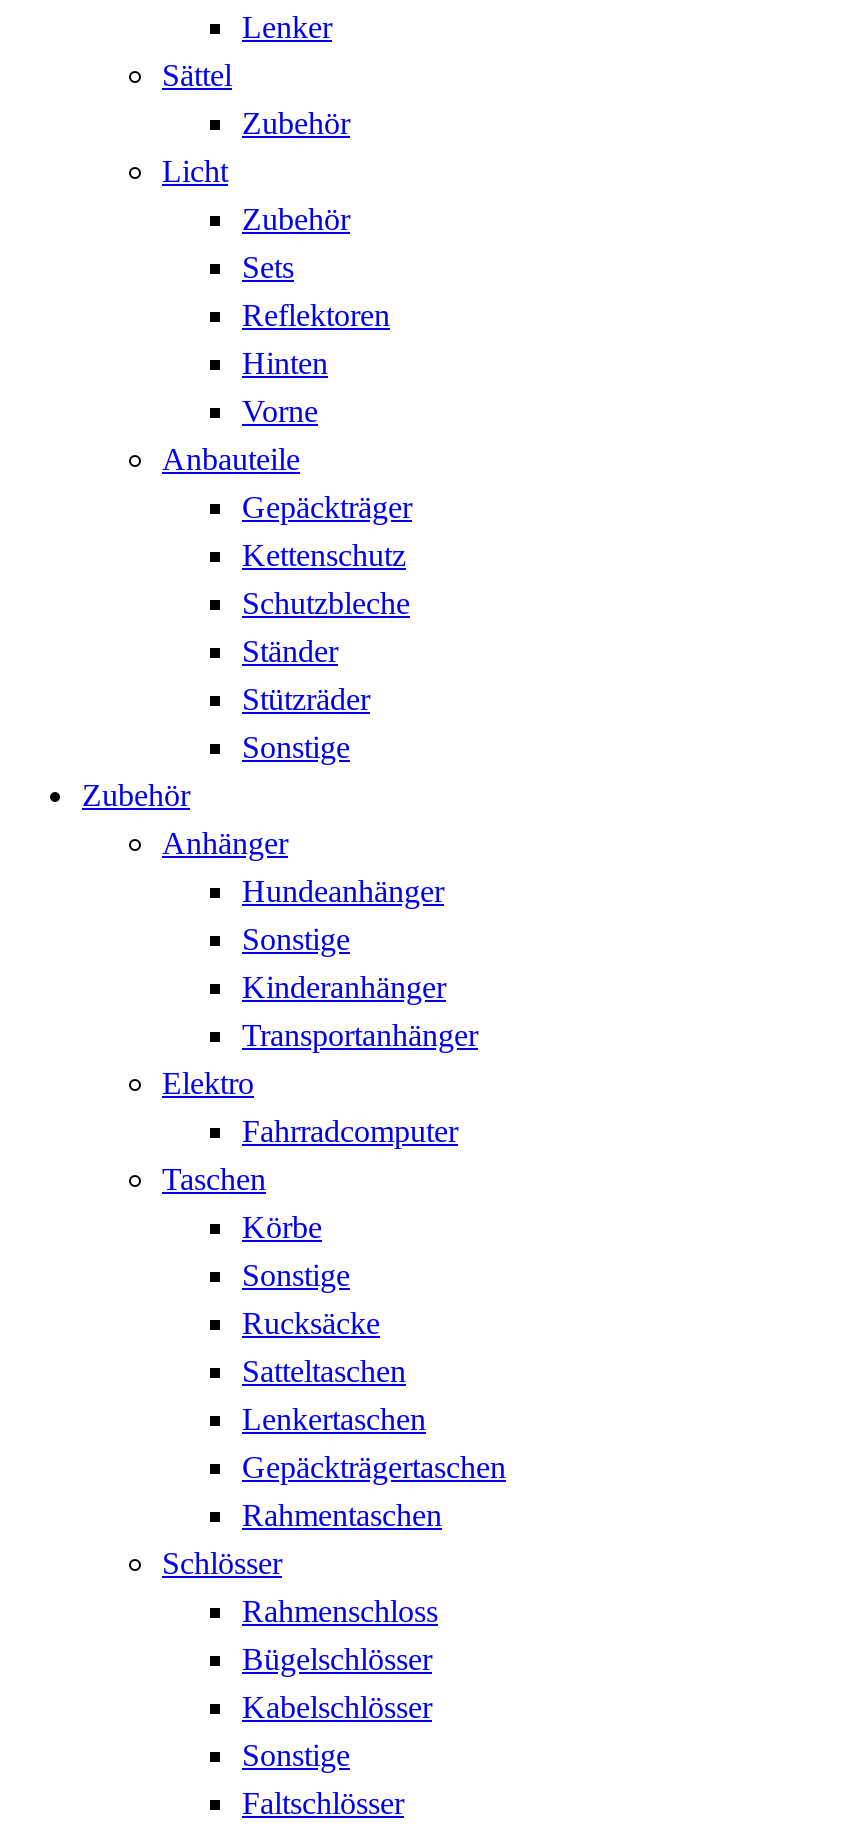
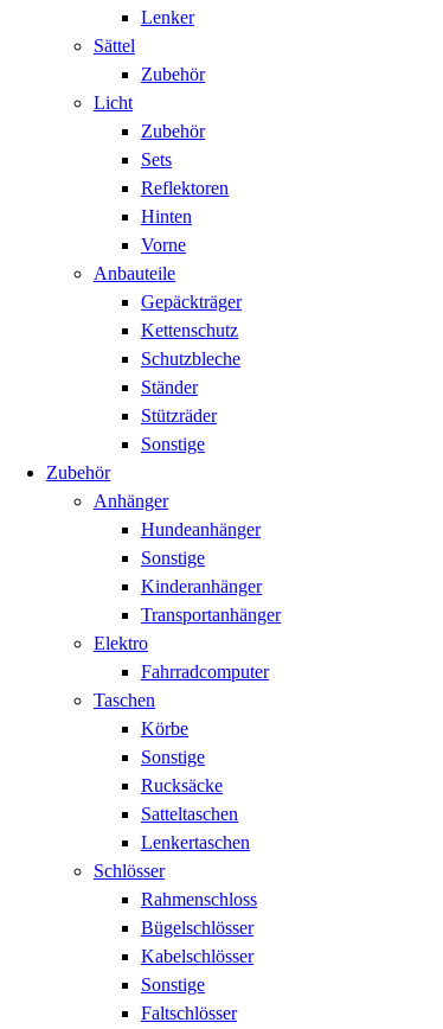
- Gepäckträgertaschen
- Rahmentaschen
